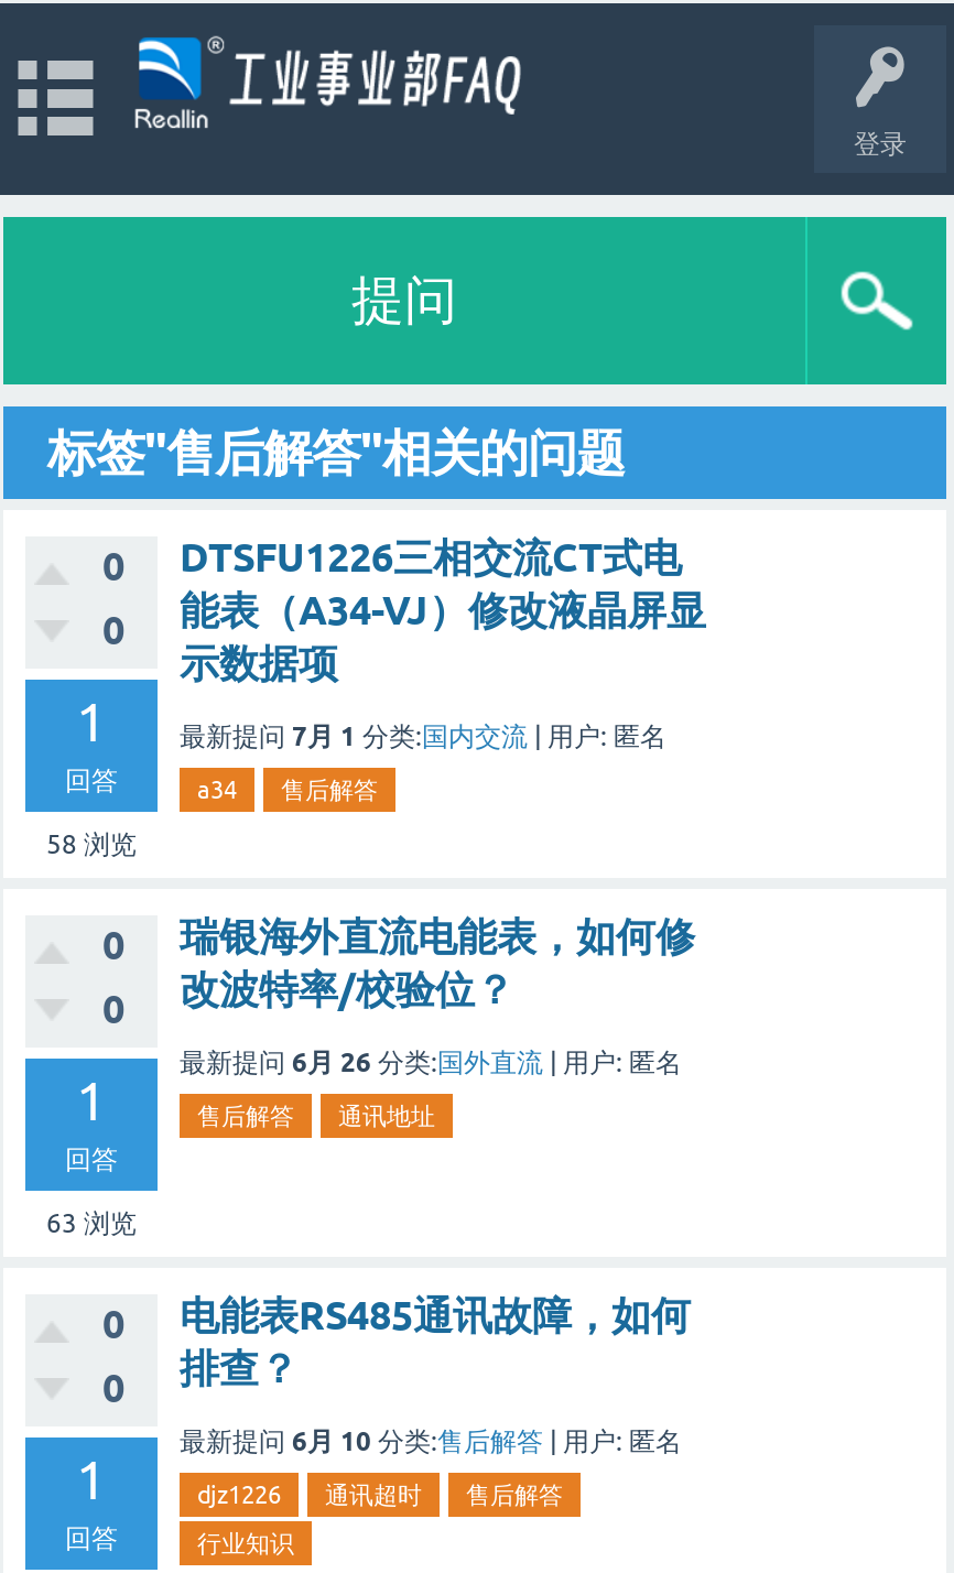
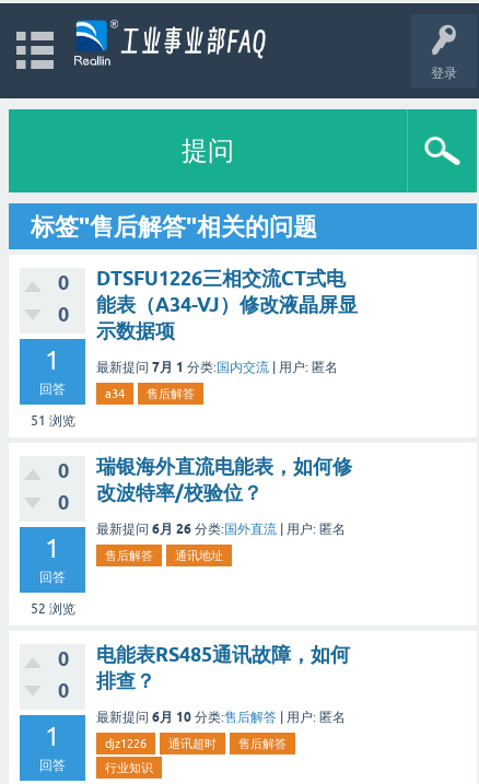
- 58浏览
+ 51浏览

- 63浏览
+ 52浏览
